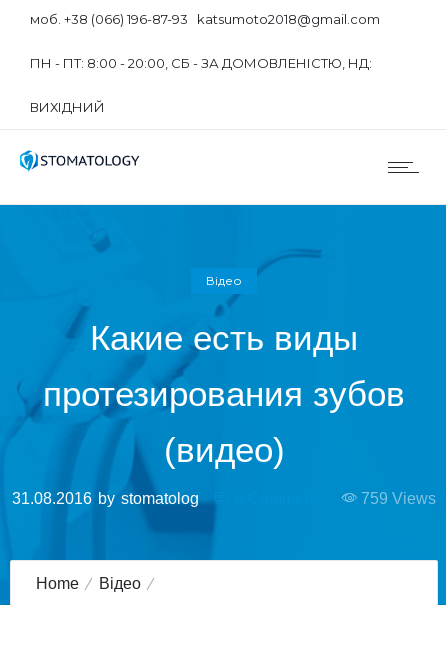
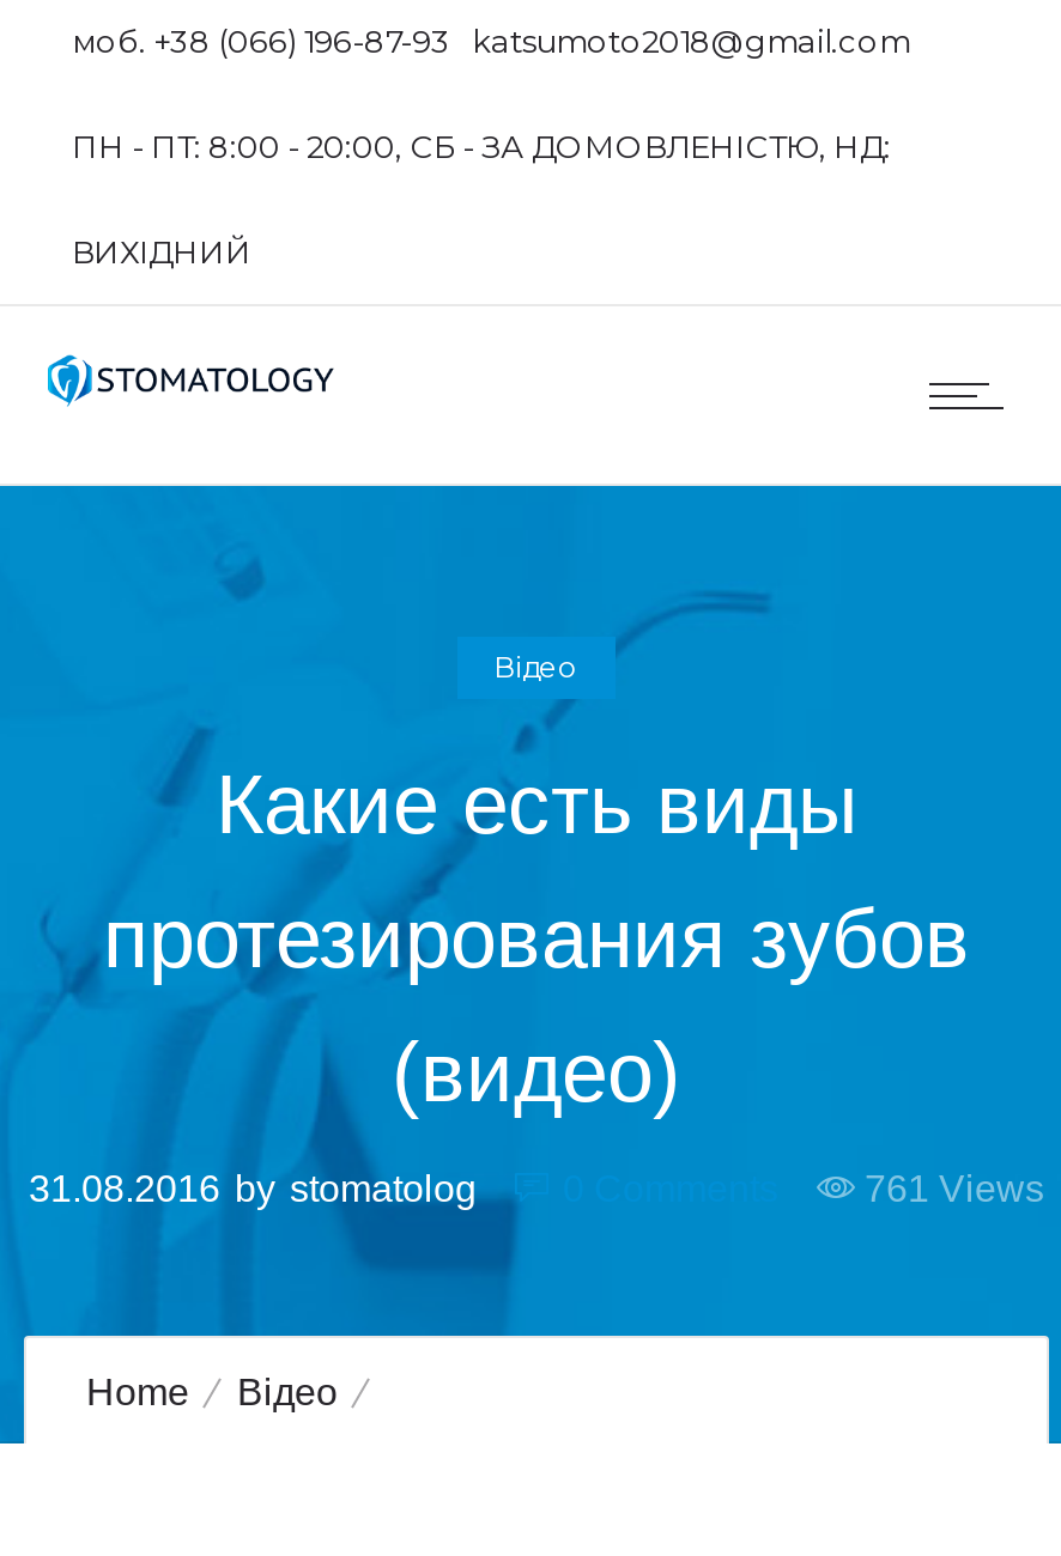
- 759 Views
+ 761 Views
